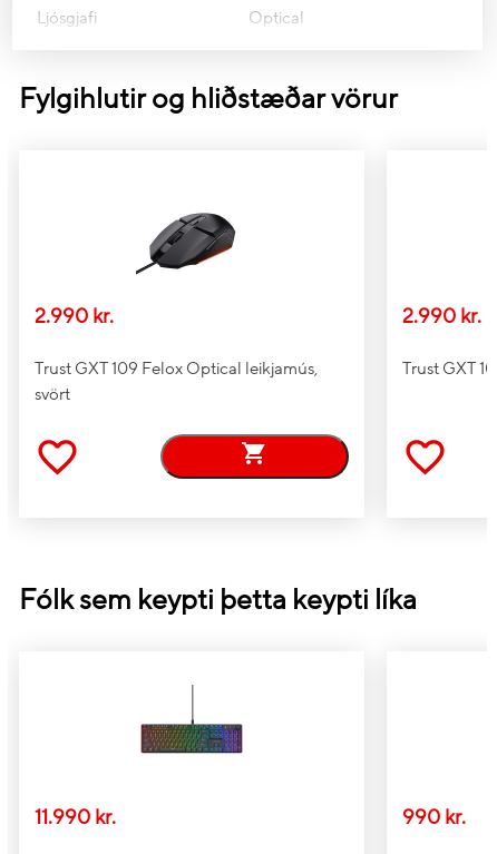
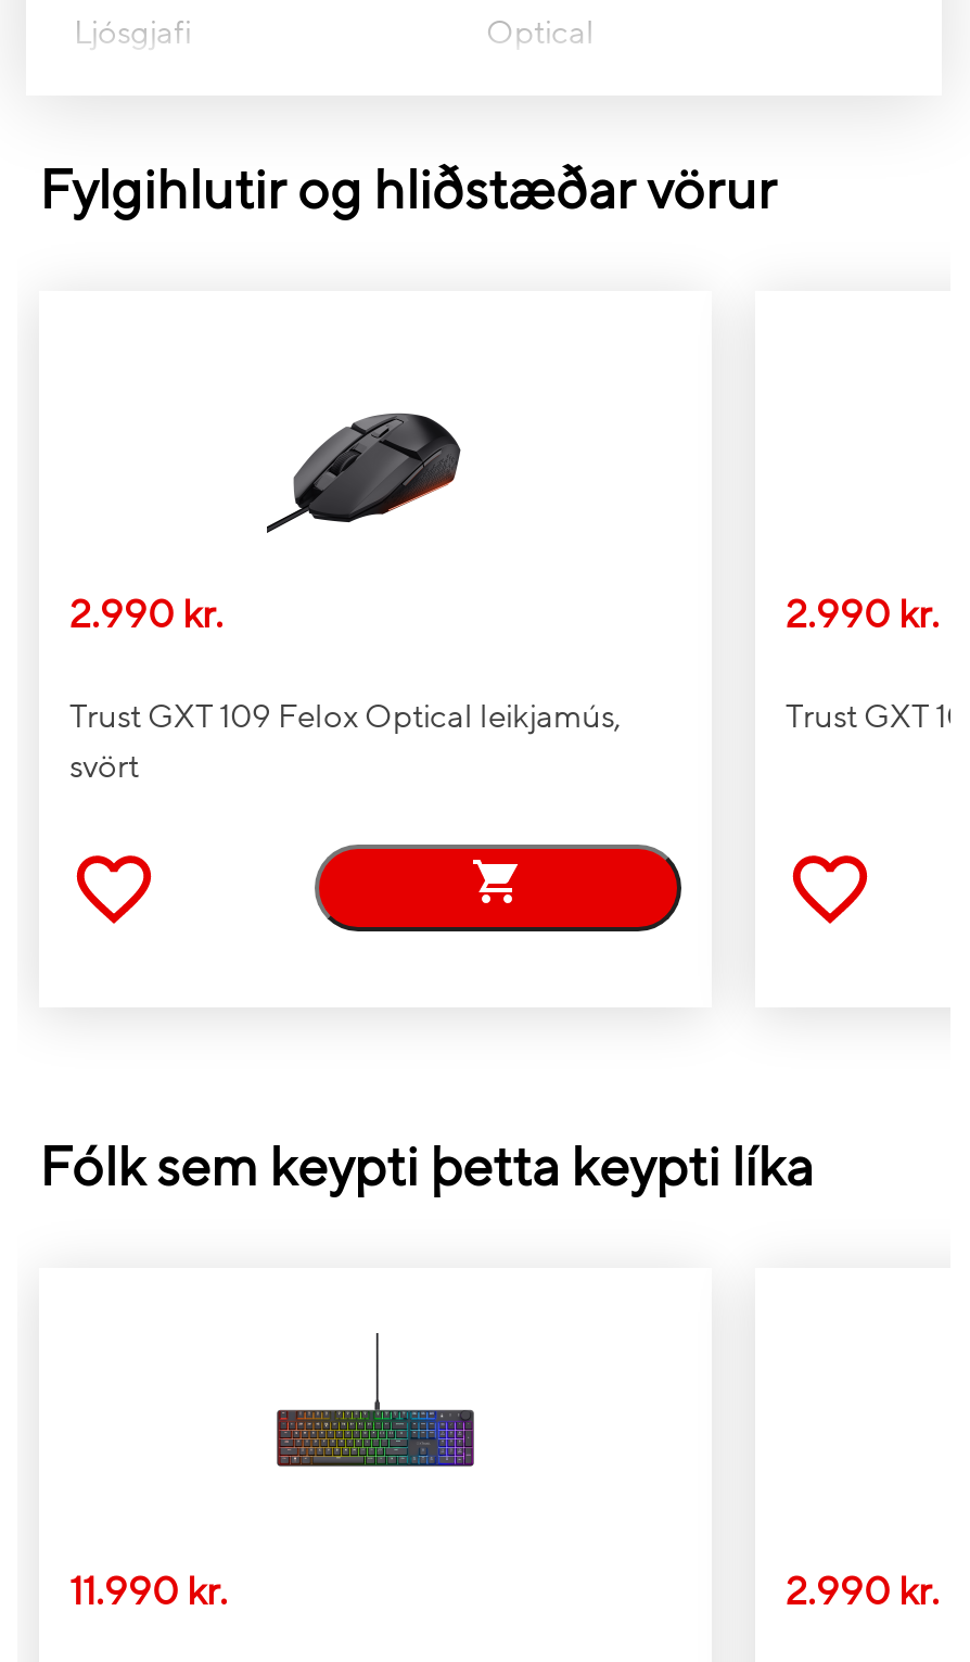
- 990 kr.
+ 2.990 kr.
